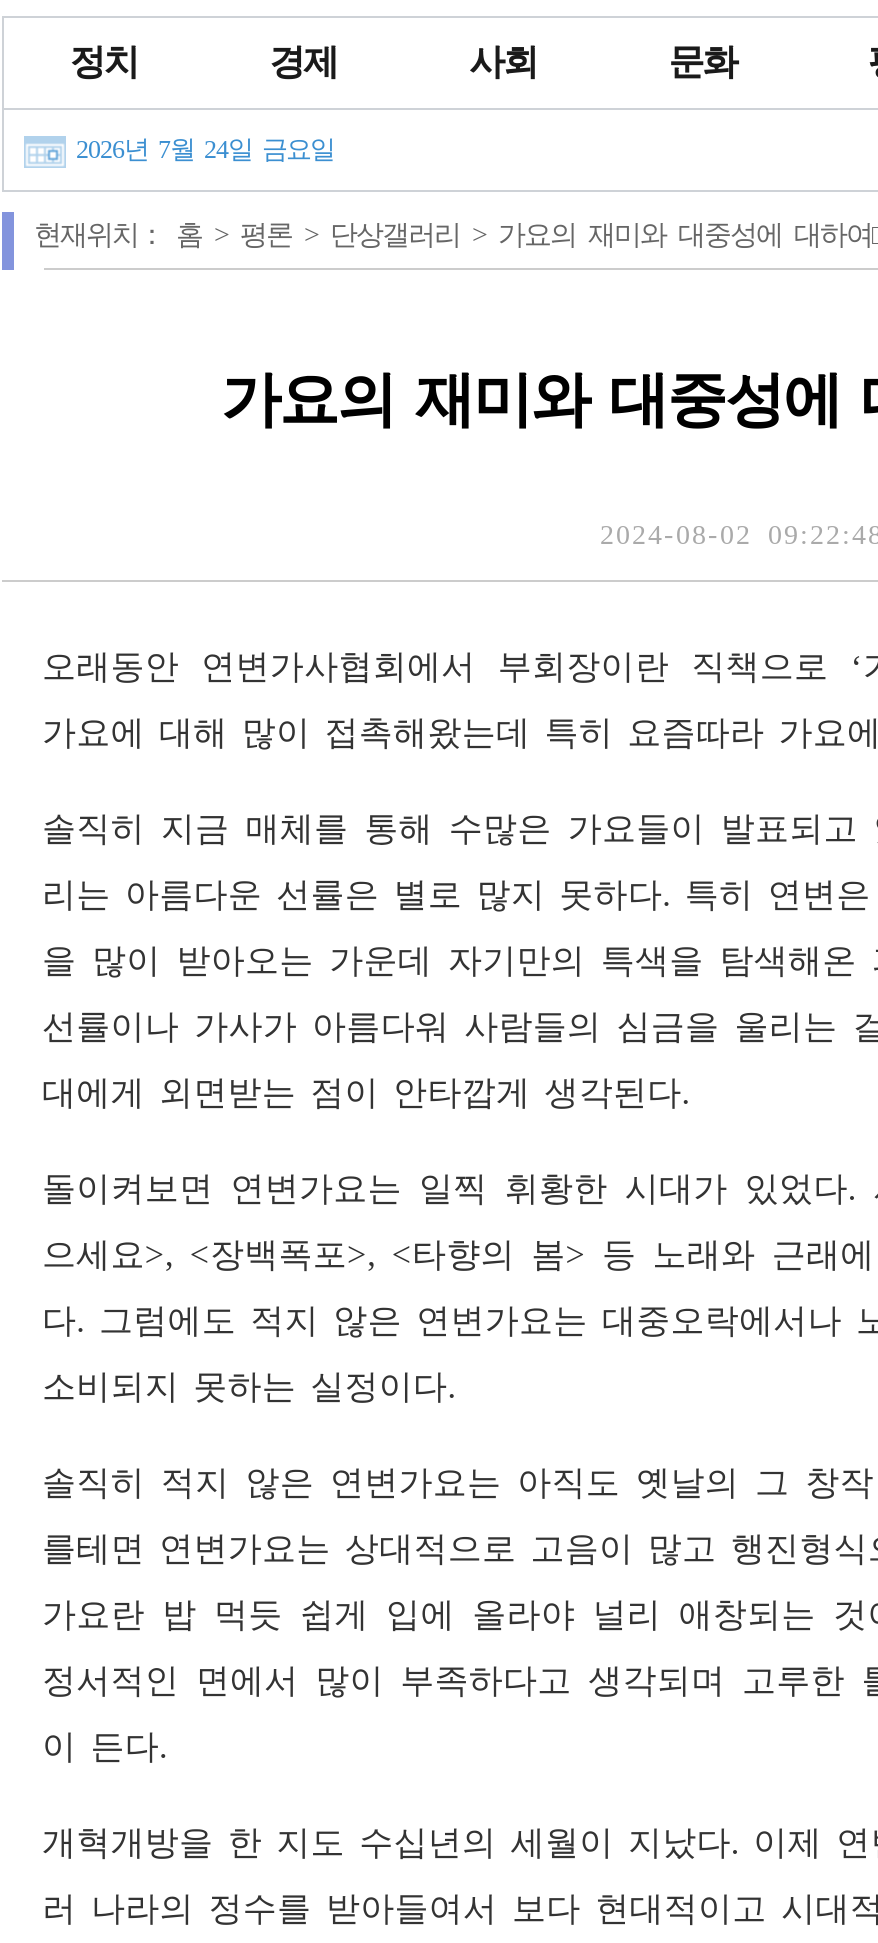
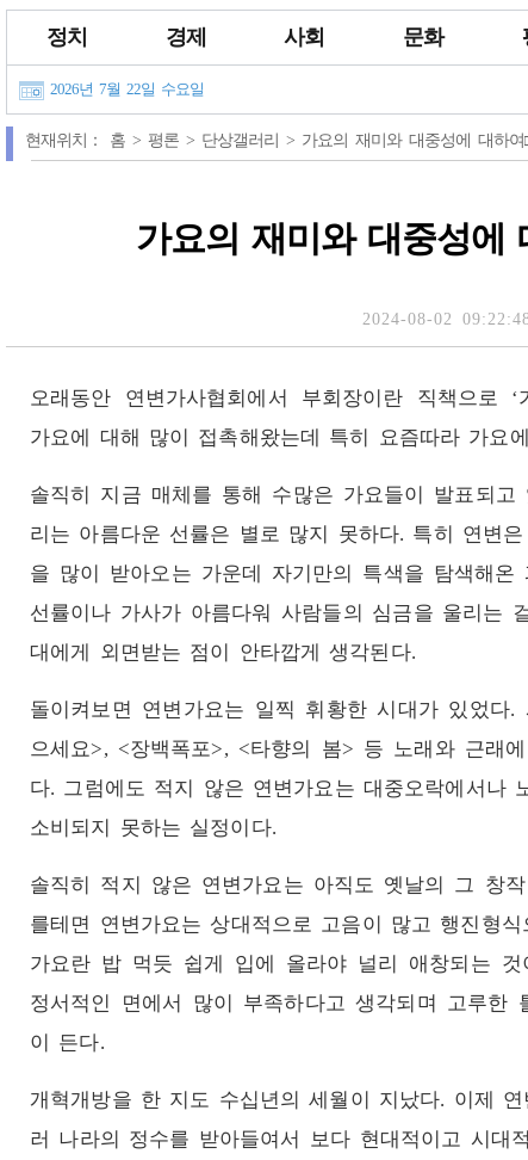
- 2026년 7월 24일 금요일
+ 2026년 7월 22일 수요일
